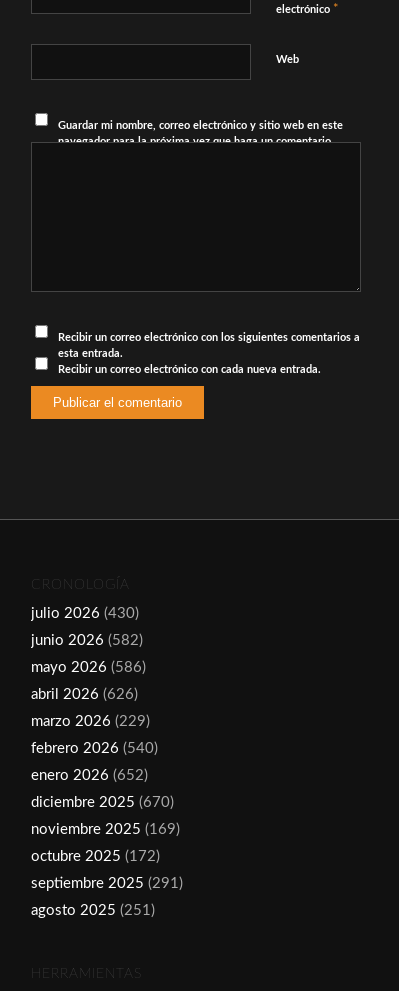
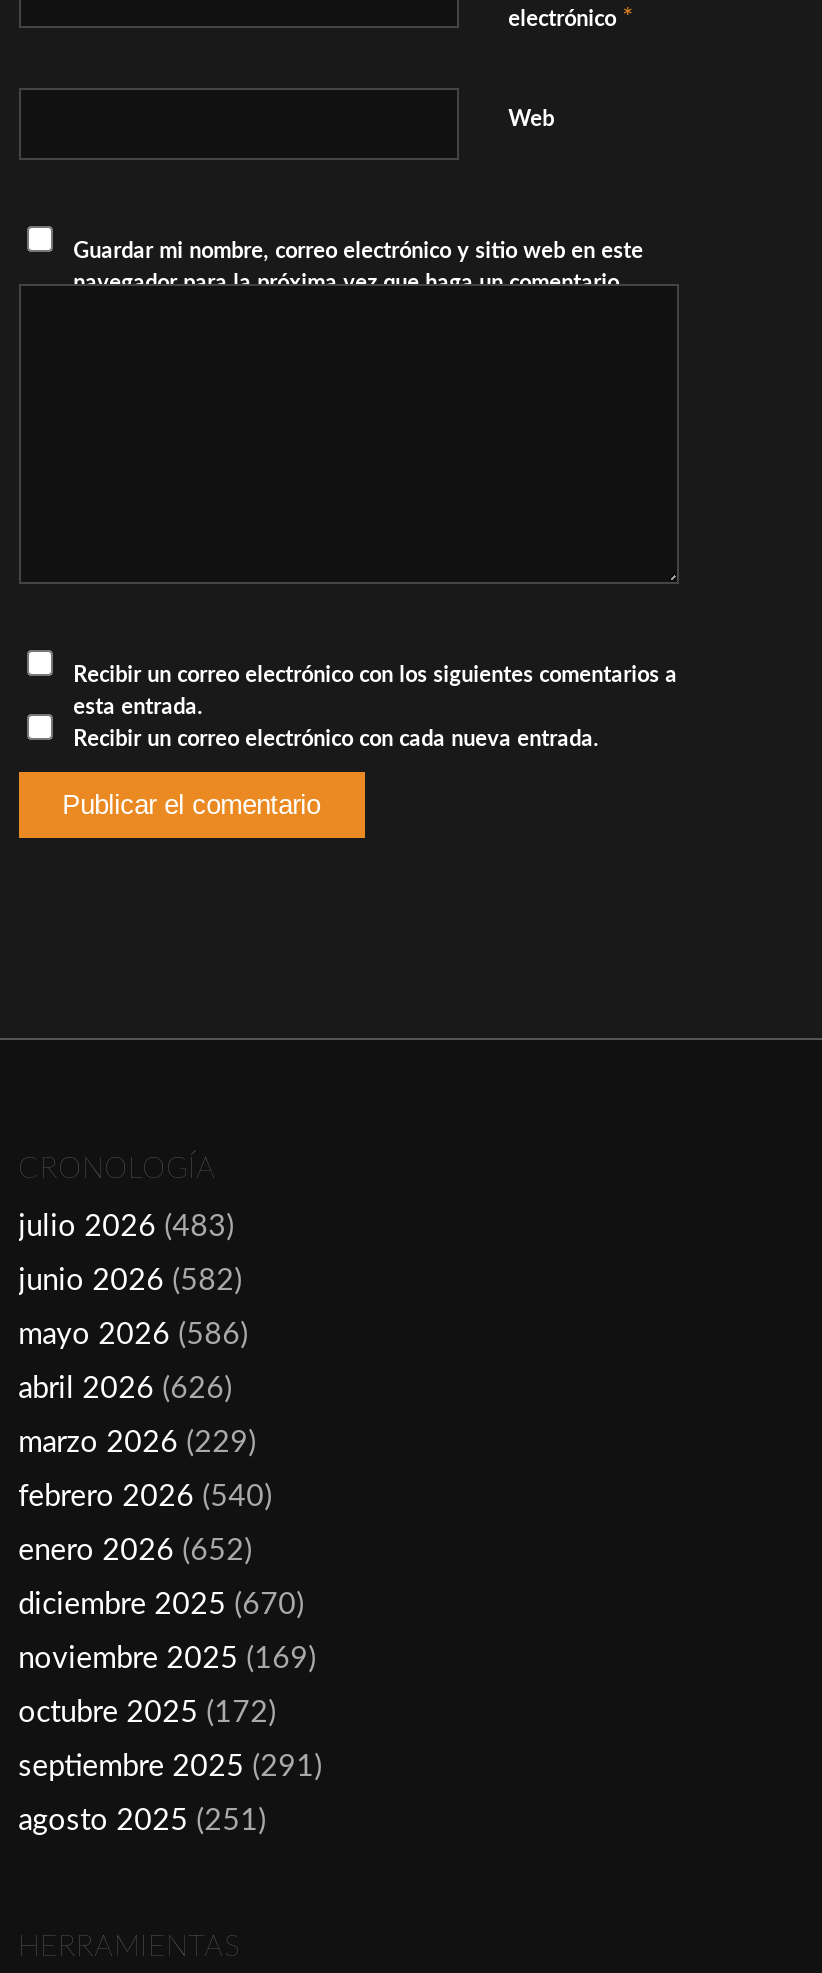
- julio 2026 (430)
+ julio 2026 (483)
